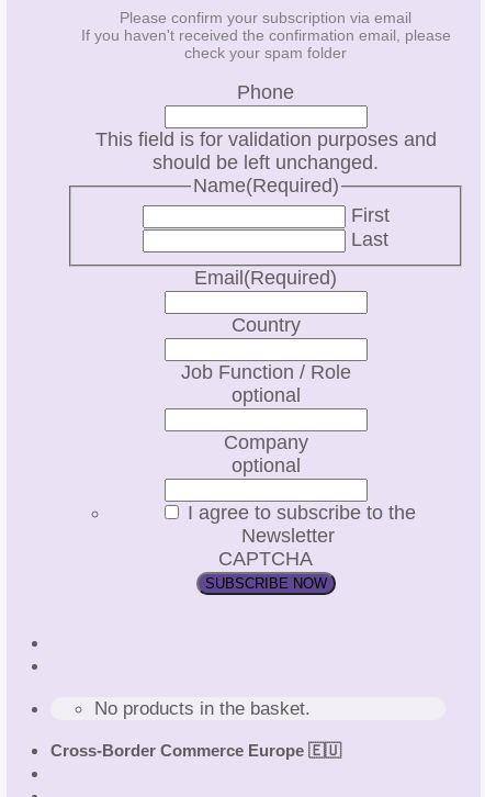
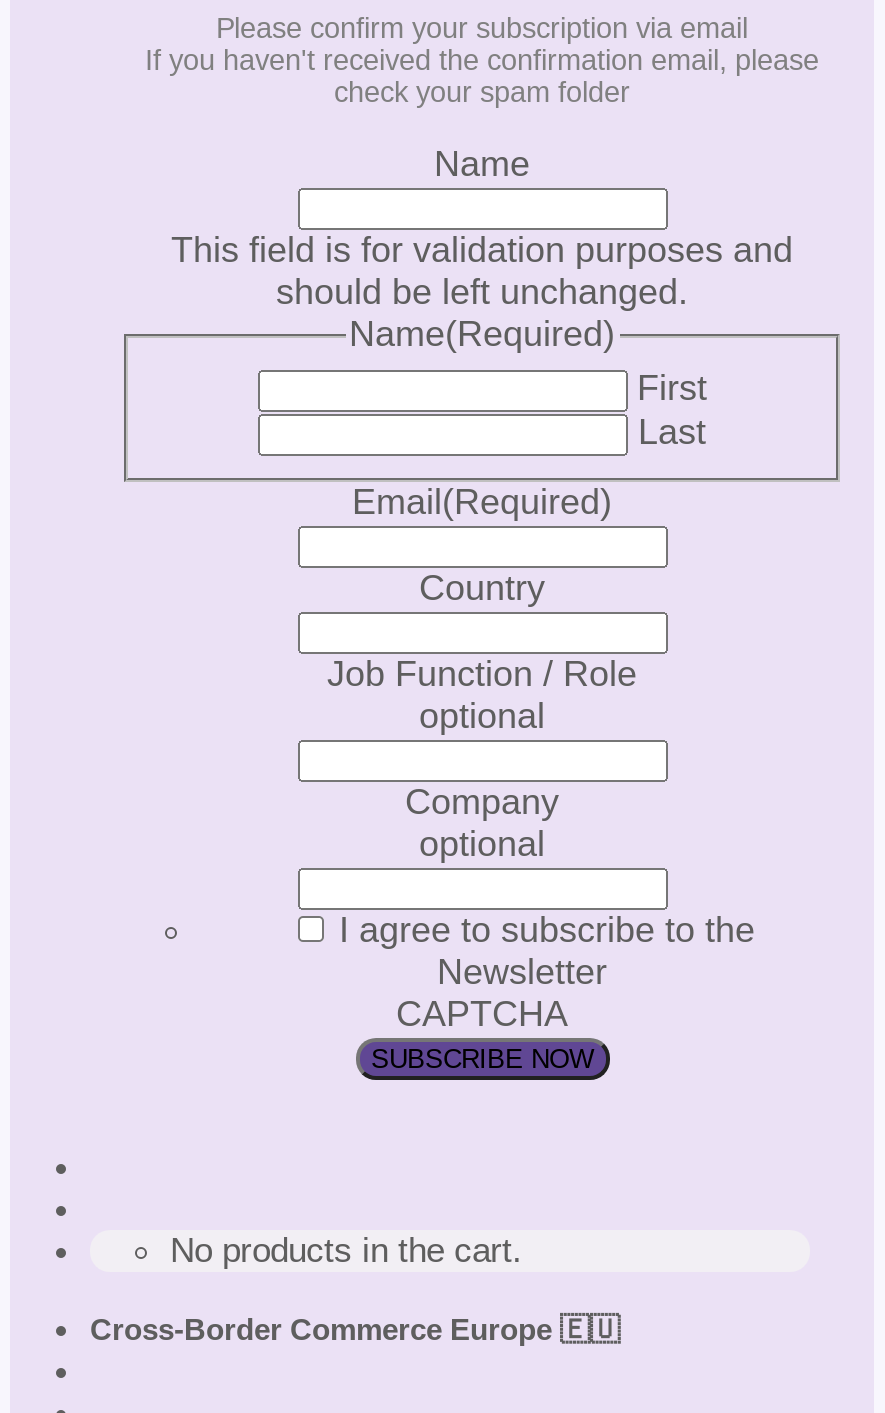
- Phone
+ Name

- No products in the basket.
+ No products in the cart.
